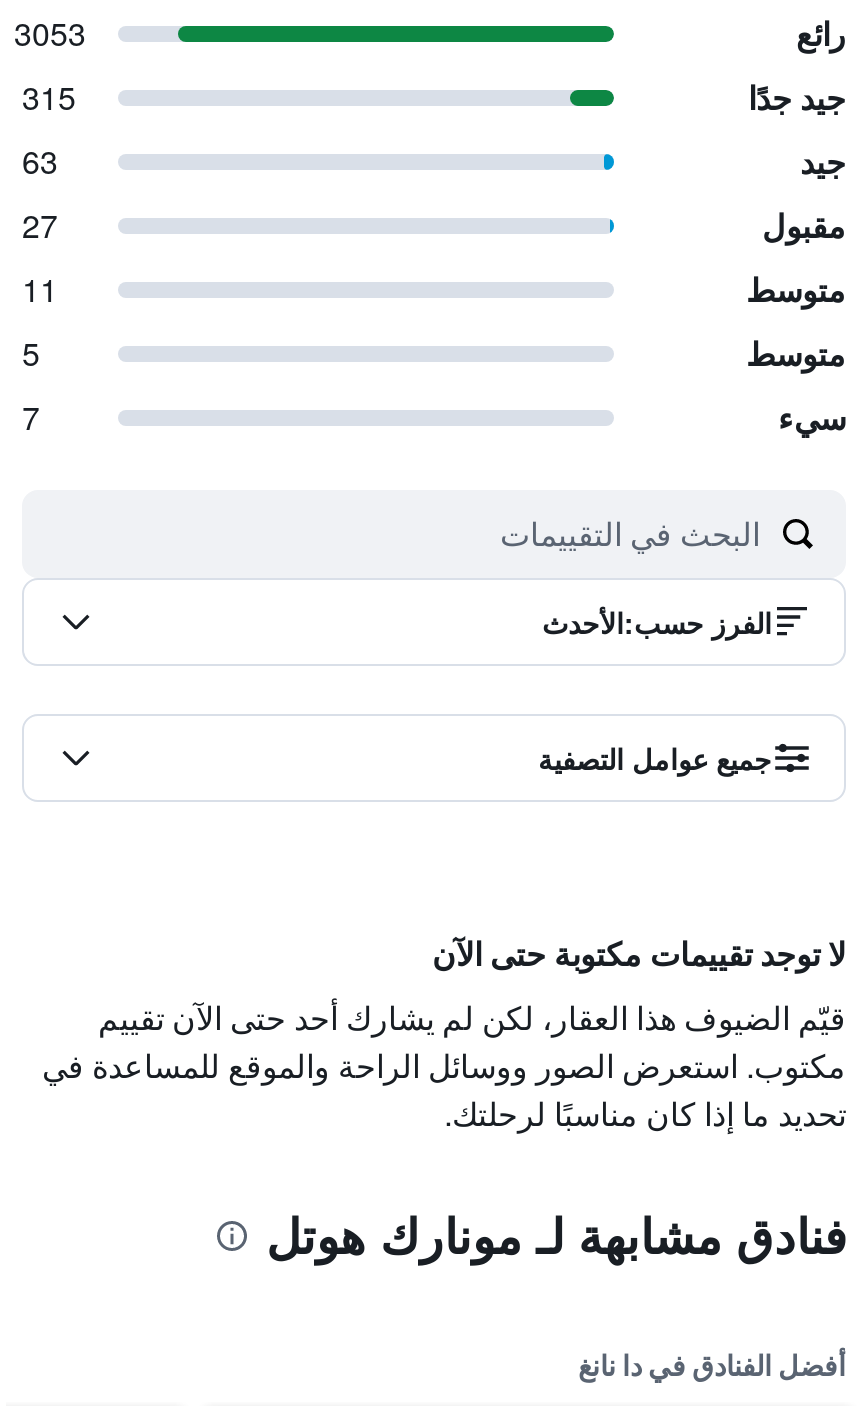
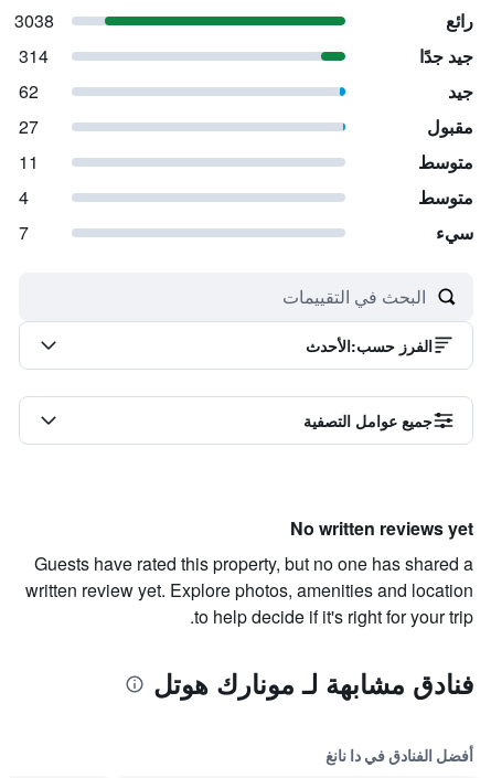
- 3053
+ 3038

- 315
+ 314

- 63
+ 62

- 5
+ 4

- لا توجد تقييمات مكتوبة حتى الآن
- قيّم الضيوف هذا العقار، لكن لم يشارك أحد حتى الآن تقييم
- مكتوب. استعرض الصور ووسائل الراحة والموقع للمساعدة في
- تحديد ما إذا كان مناسبًا لرحلتك.
+ No written reviews yet
+ Guests have rated this property, but no one has shared a
+ written review yet. Explore photos, amenities and location
+ to help decide if it's right for your trip.
